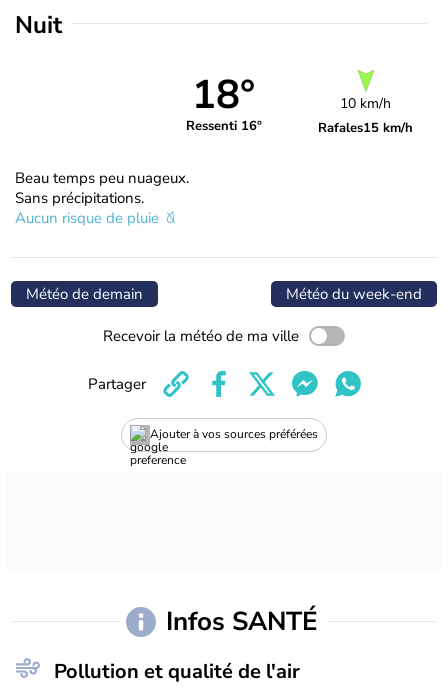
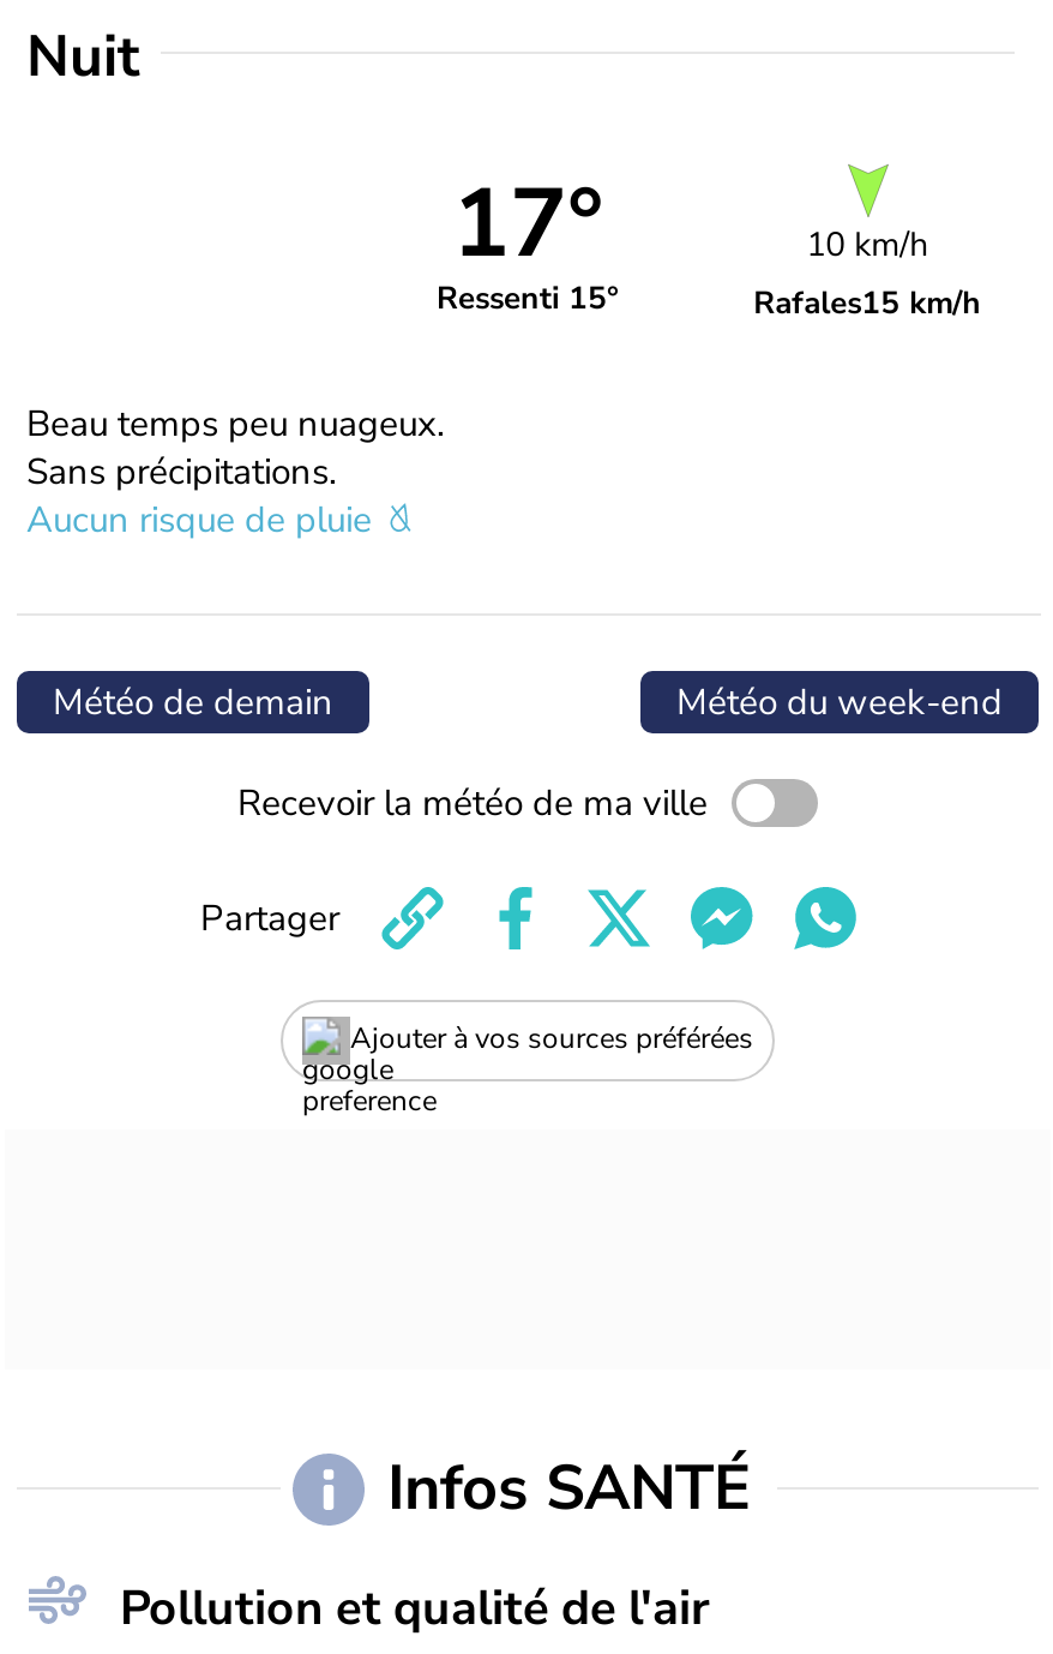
- 18°
+ 17°

- Ressenti 16°
+ Ressenti 15°
